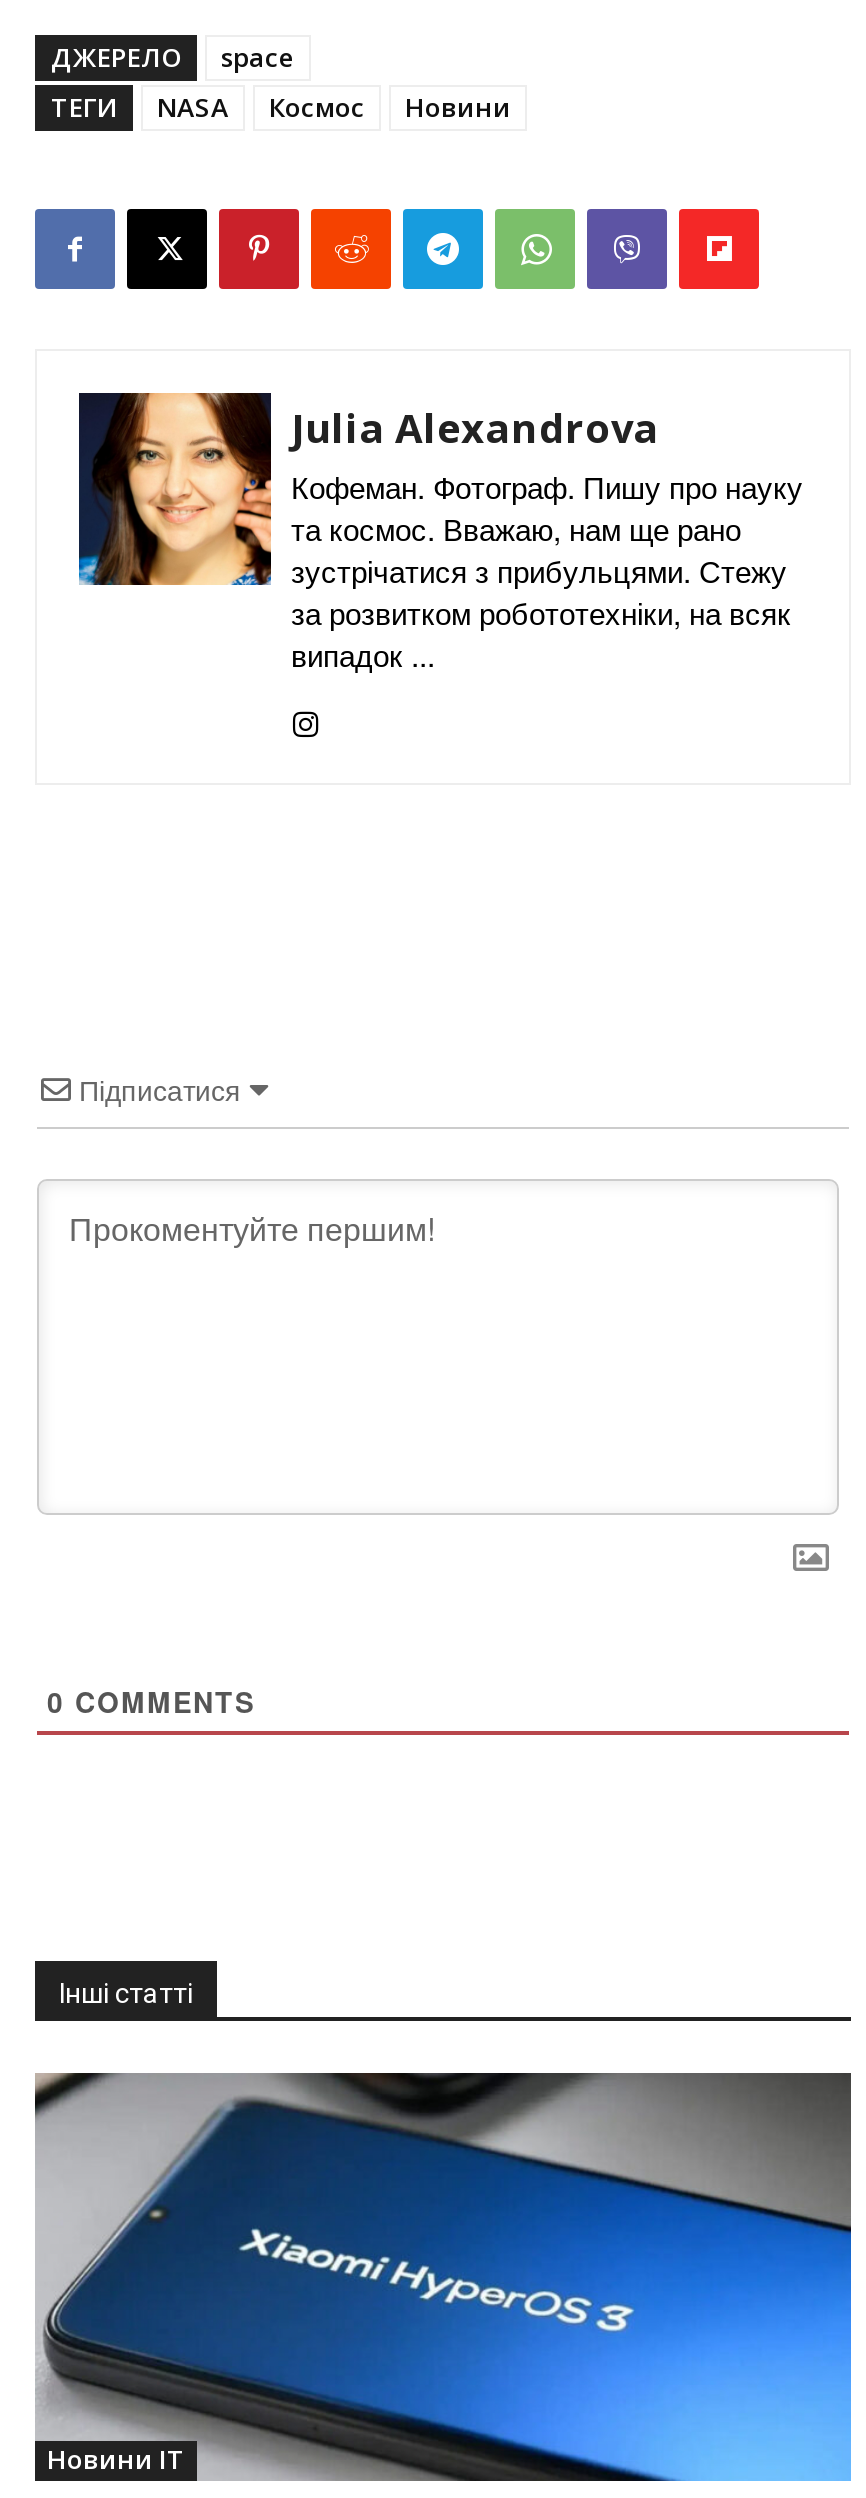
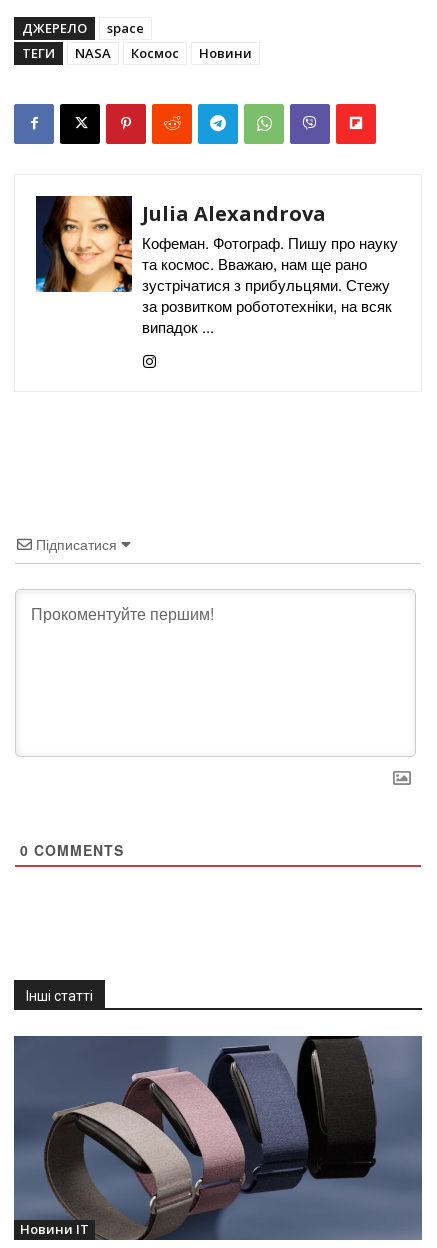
- [image]
+ [image]
